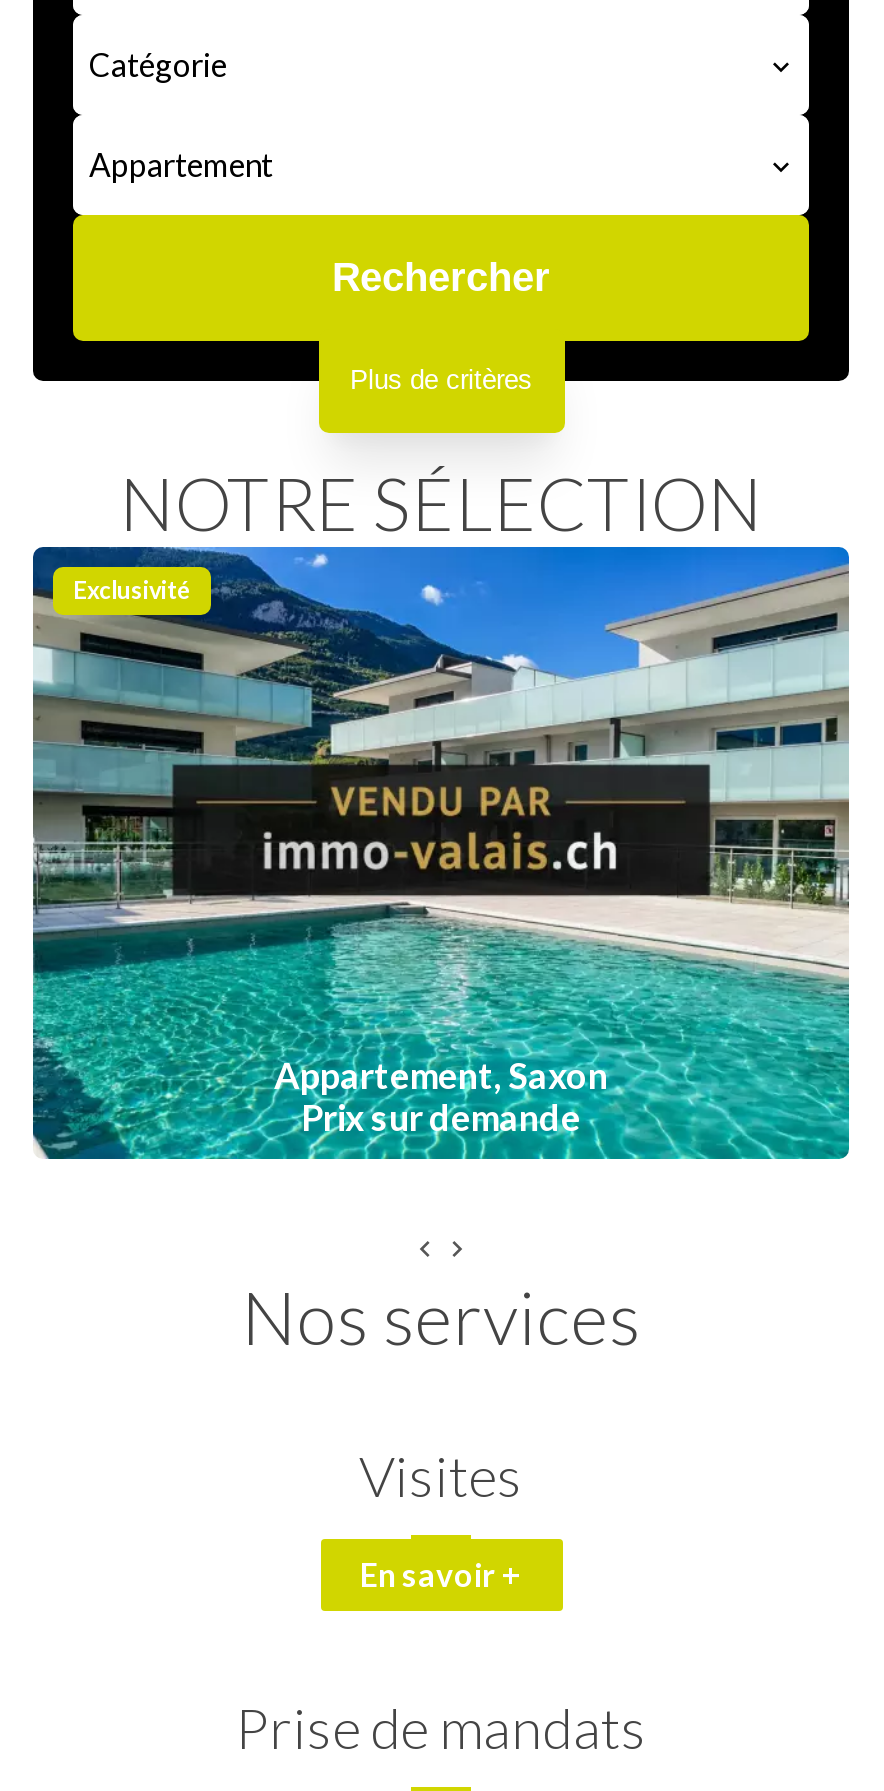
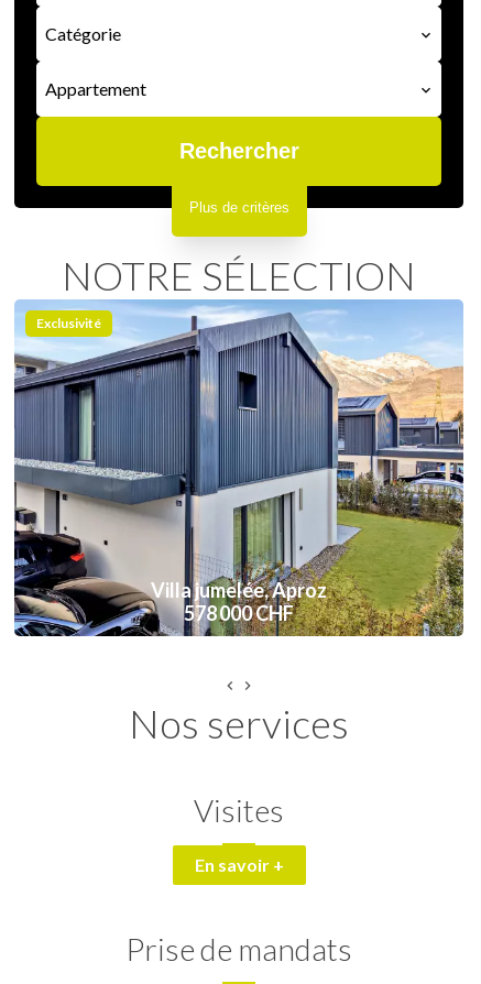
- [image]
- Appartement, Saxon
- Prix sur demande
+ [image]
+ Villa jumelée, Aproz
+ 578 000 CHF
